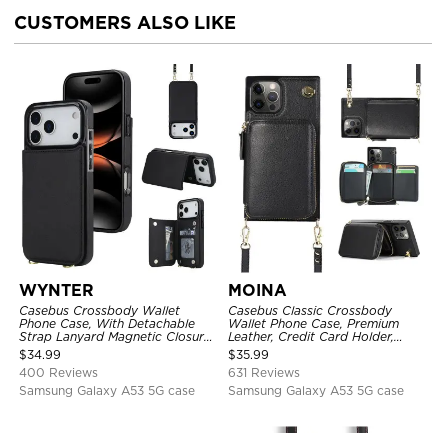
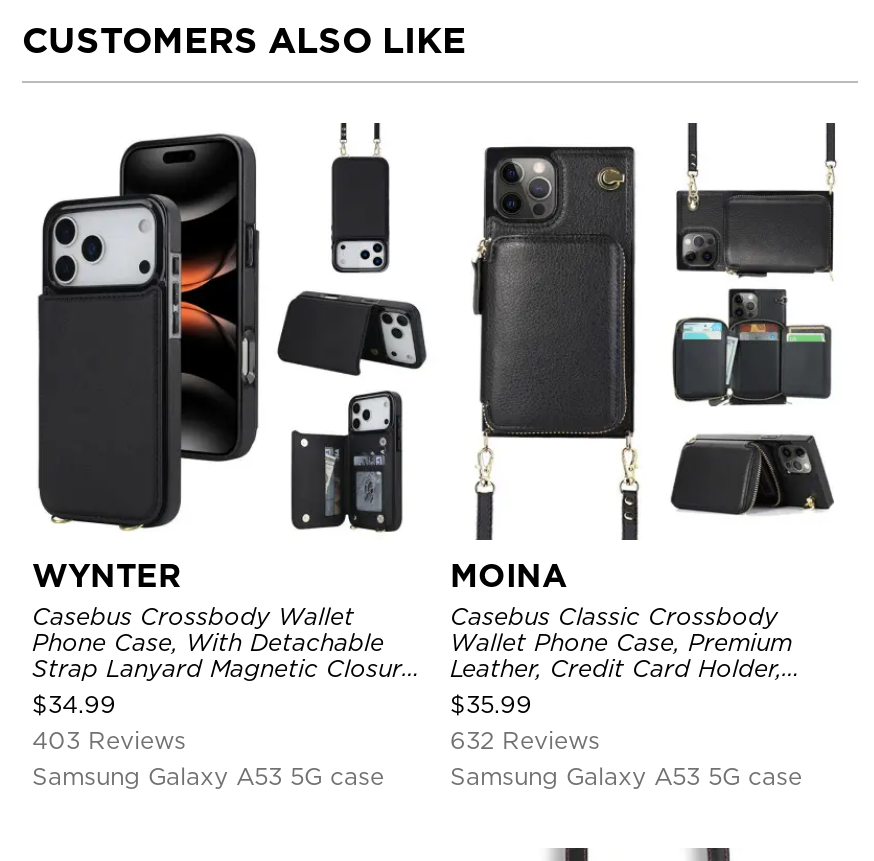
- 400 Reviews
+ 403 Reviews

- 631 Reviews
+ 632 Reviews
